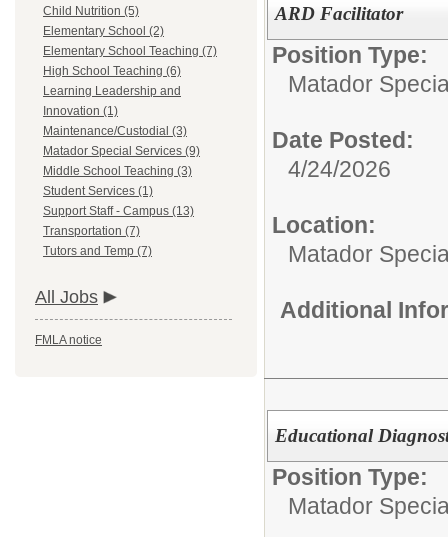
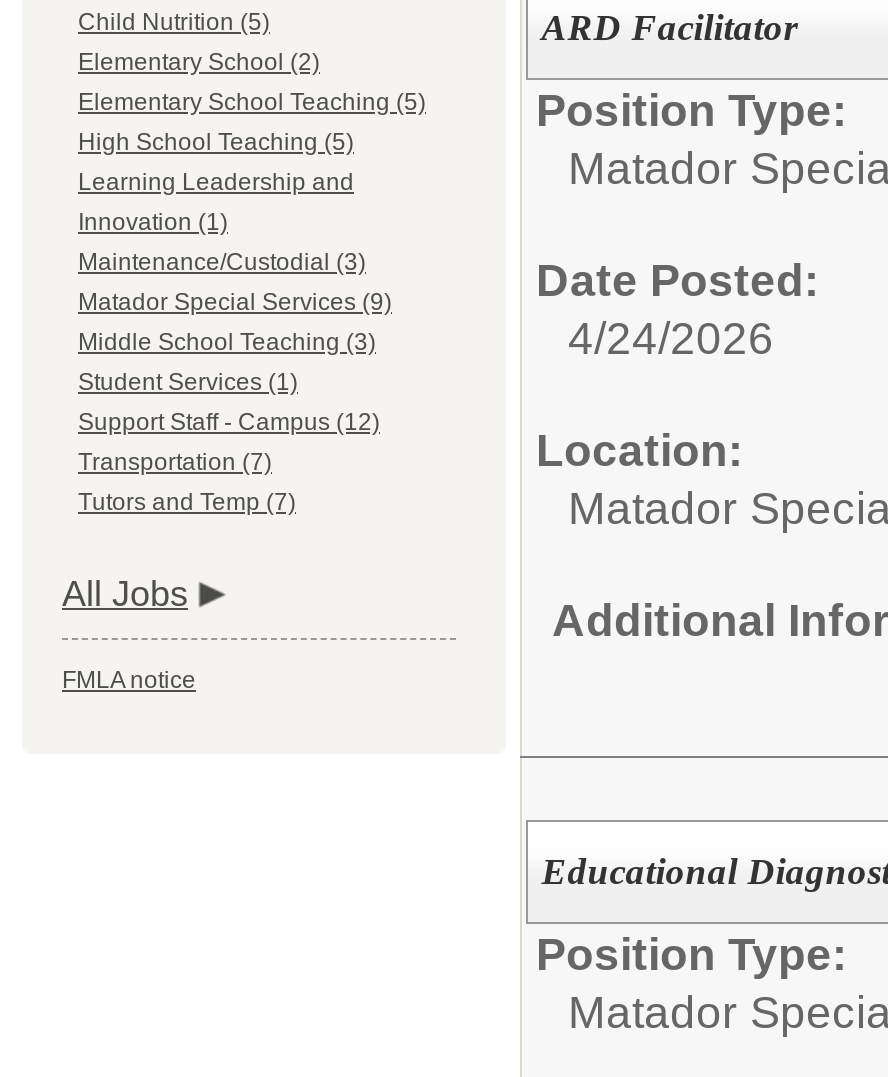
- Elementary School Teaching (7)
+ Elementary School Teaching (5)

- High School Teaching (6)
+ High School Teaching (5)

- Support Staff - Campus (13)
+ Support Staff - Campus (12)
